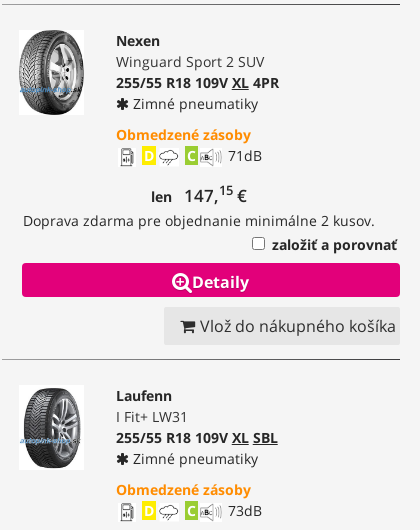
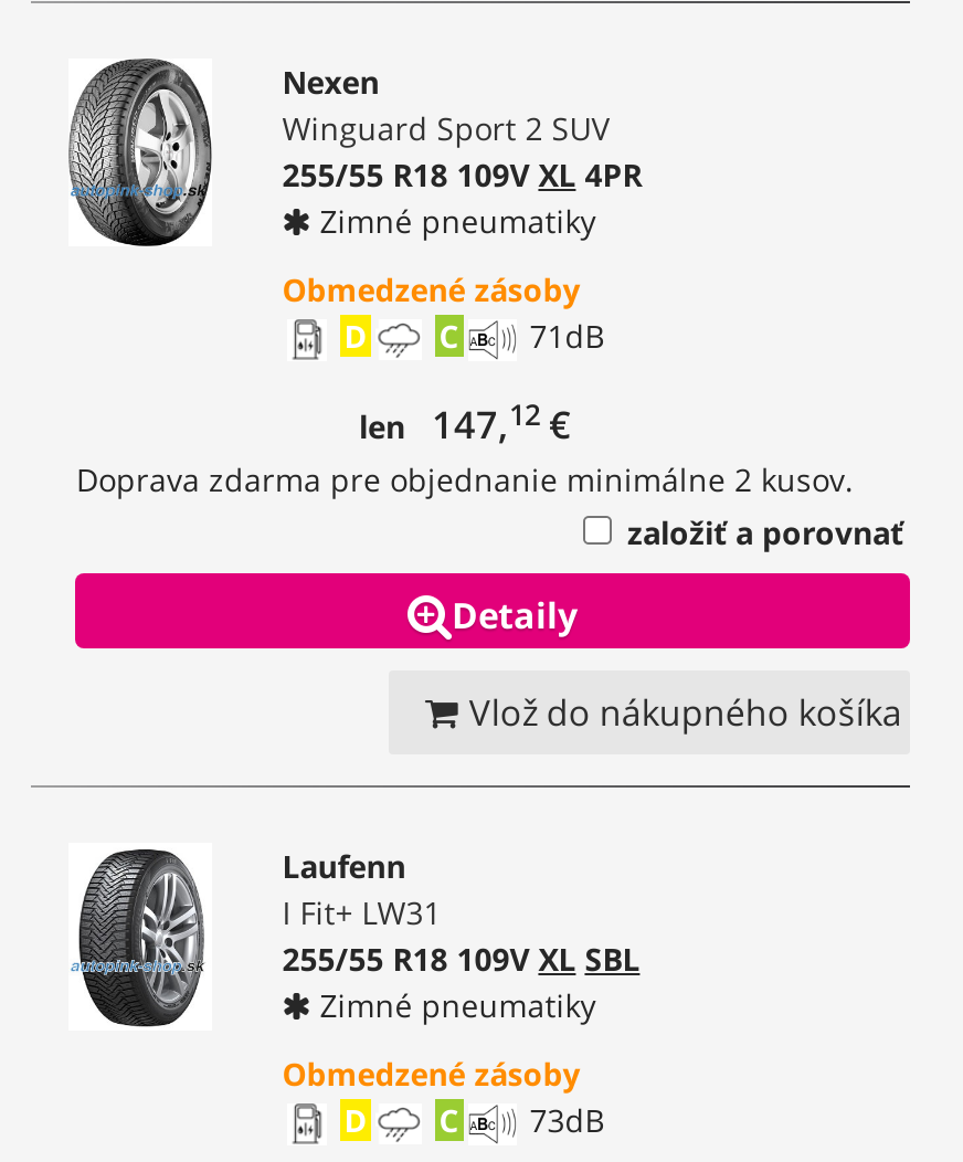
- len 147,15 €
+ len 147,12 €
